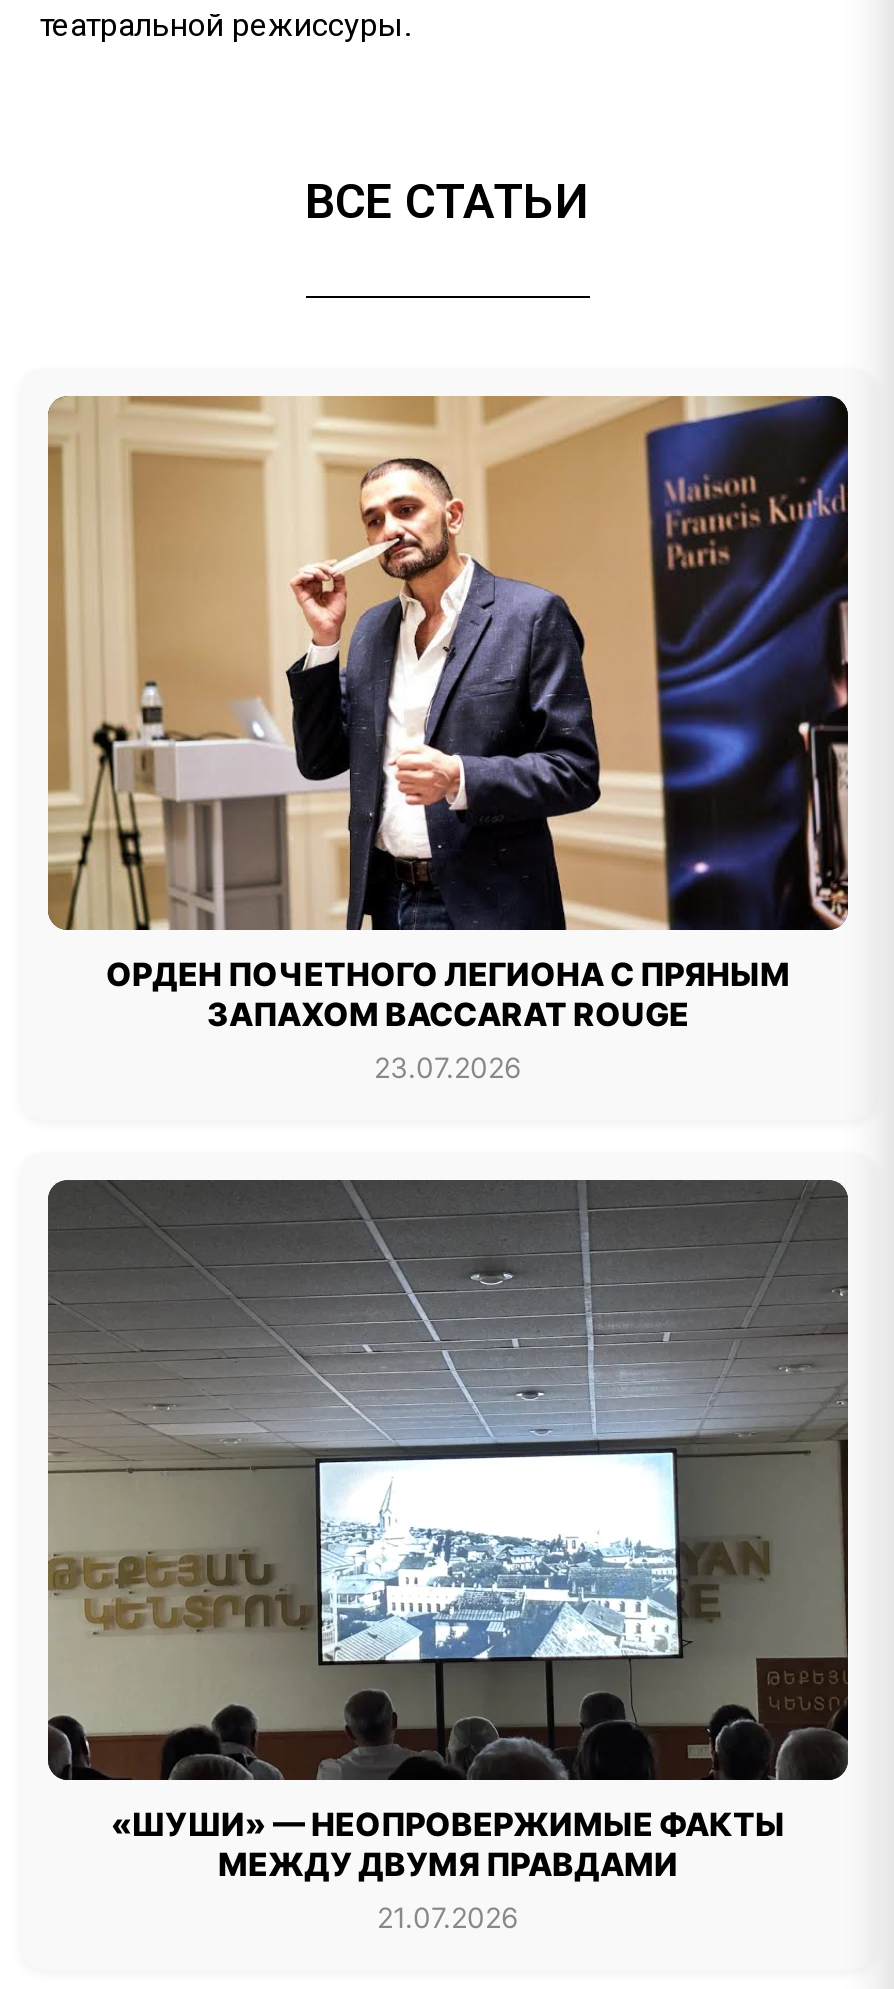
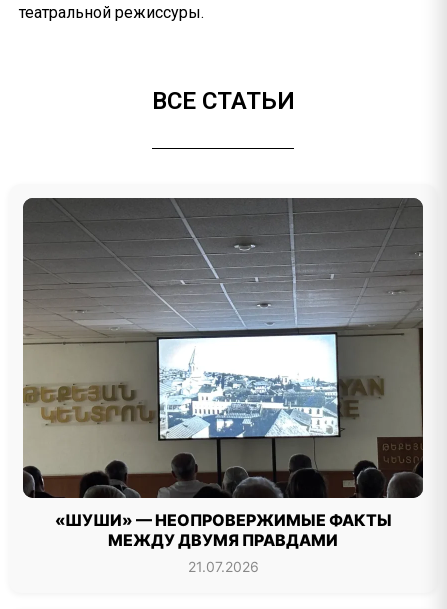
- [image]
- ОРДЕН ПОЧЕТНОГО ЛЕГИОНА С ПРЯНЫМ
- ЗАПАХОМ BACCARAT ROUGE
- 23.07.2026
